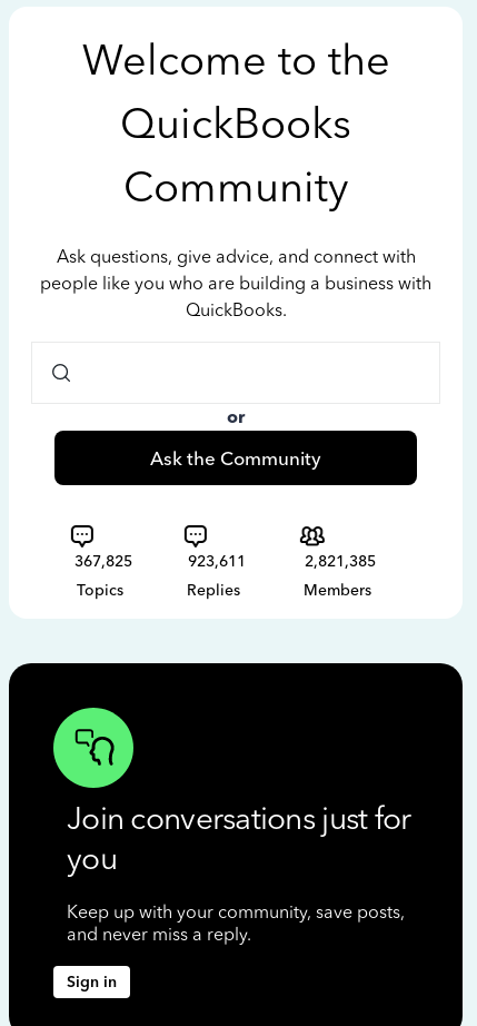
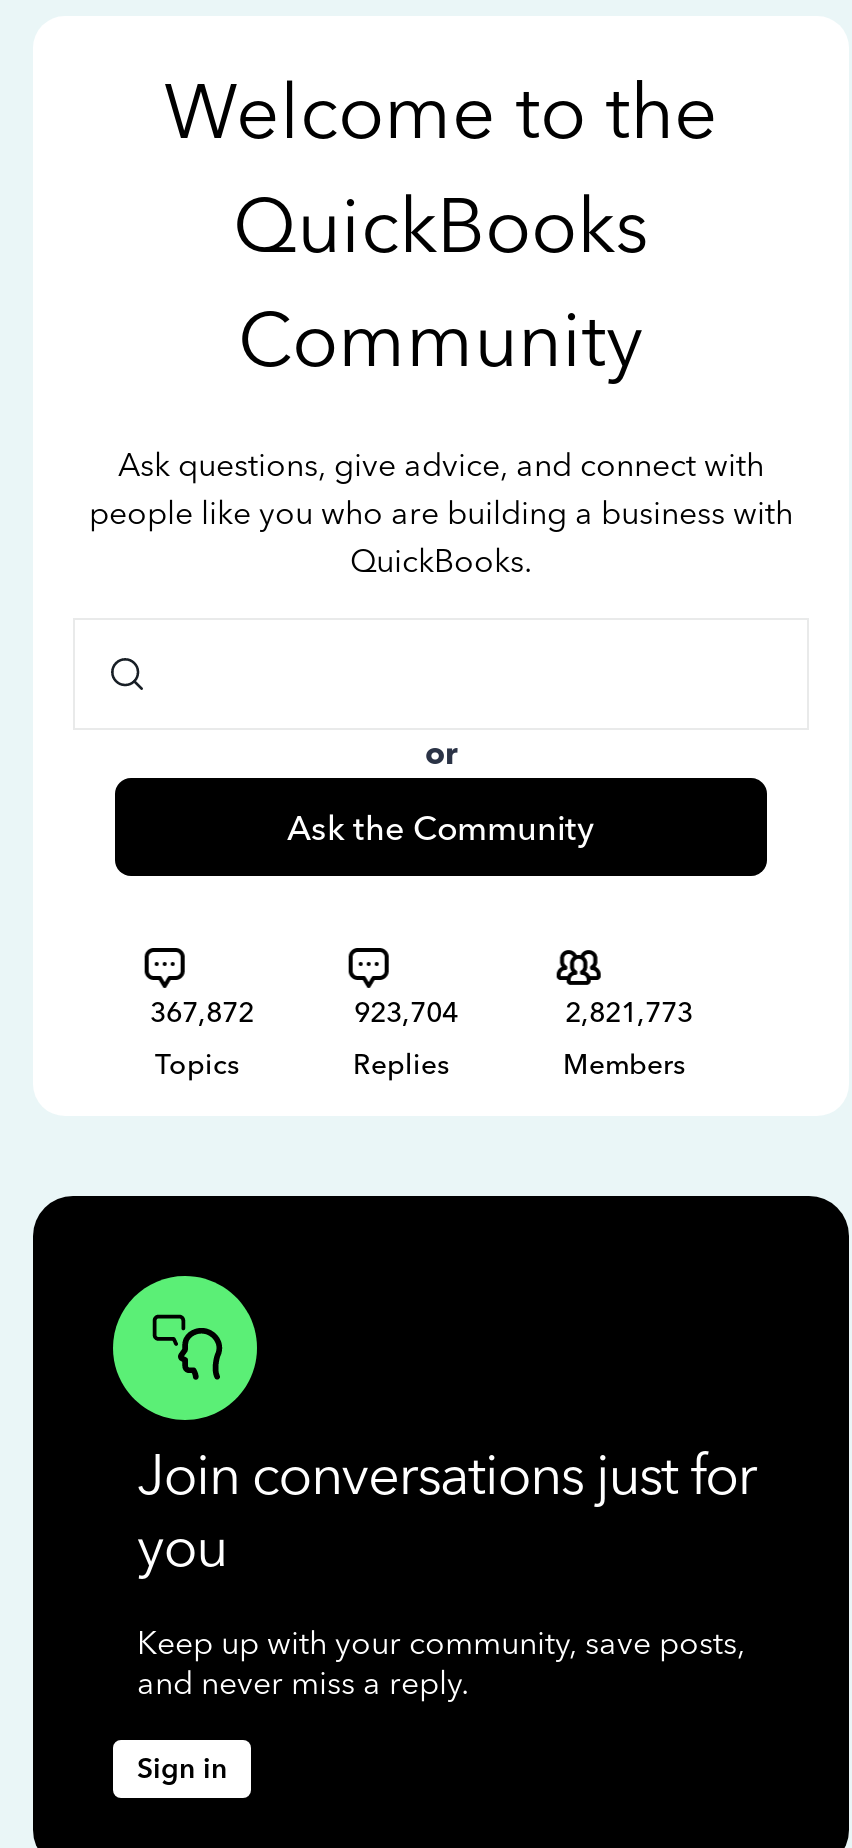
- 367,825
+ 367,872

- 923,611
+ 923,704

- 2,821,385
+ 2,821,773
